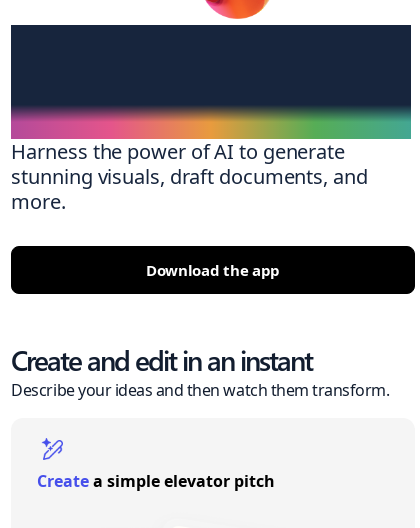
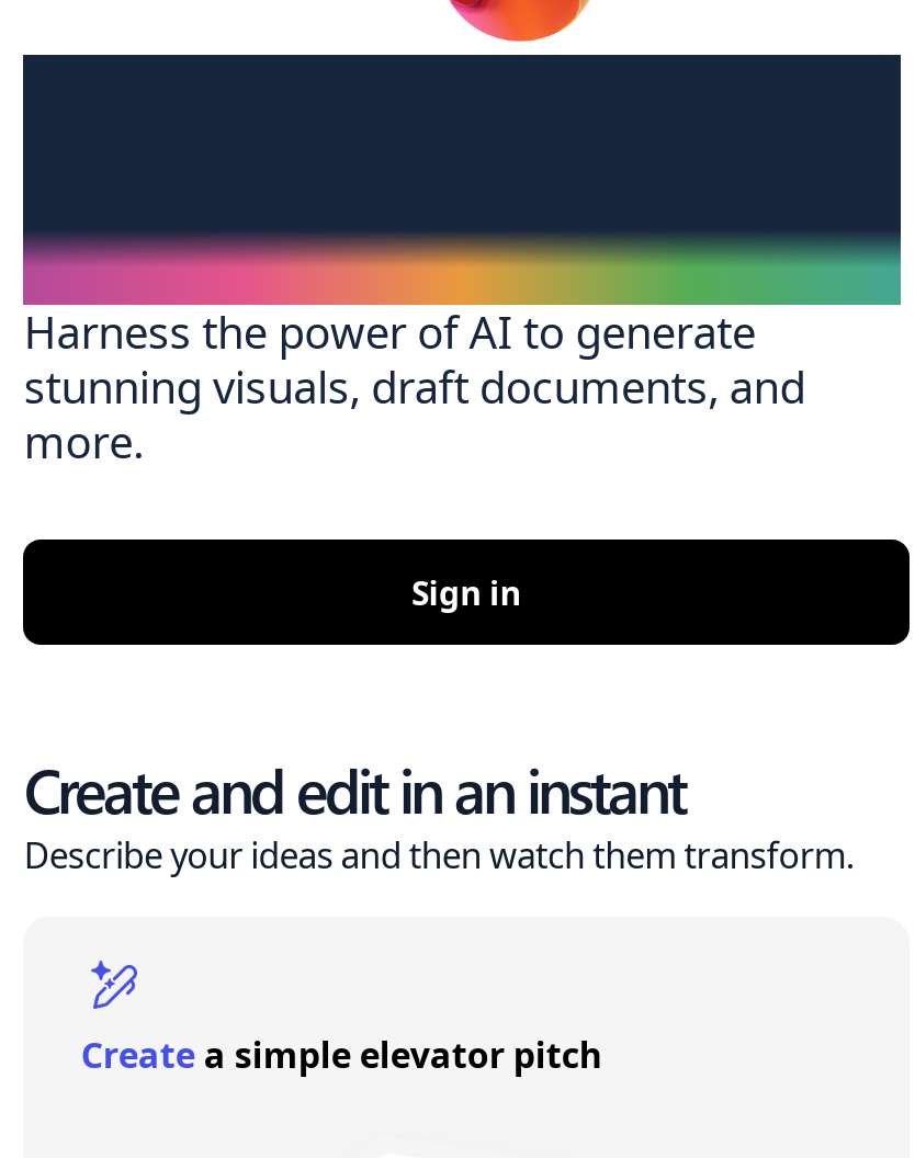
- Download the app
+ Sign in
